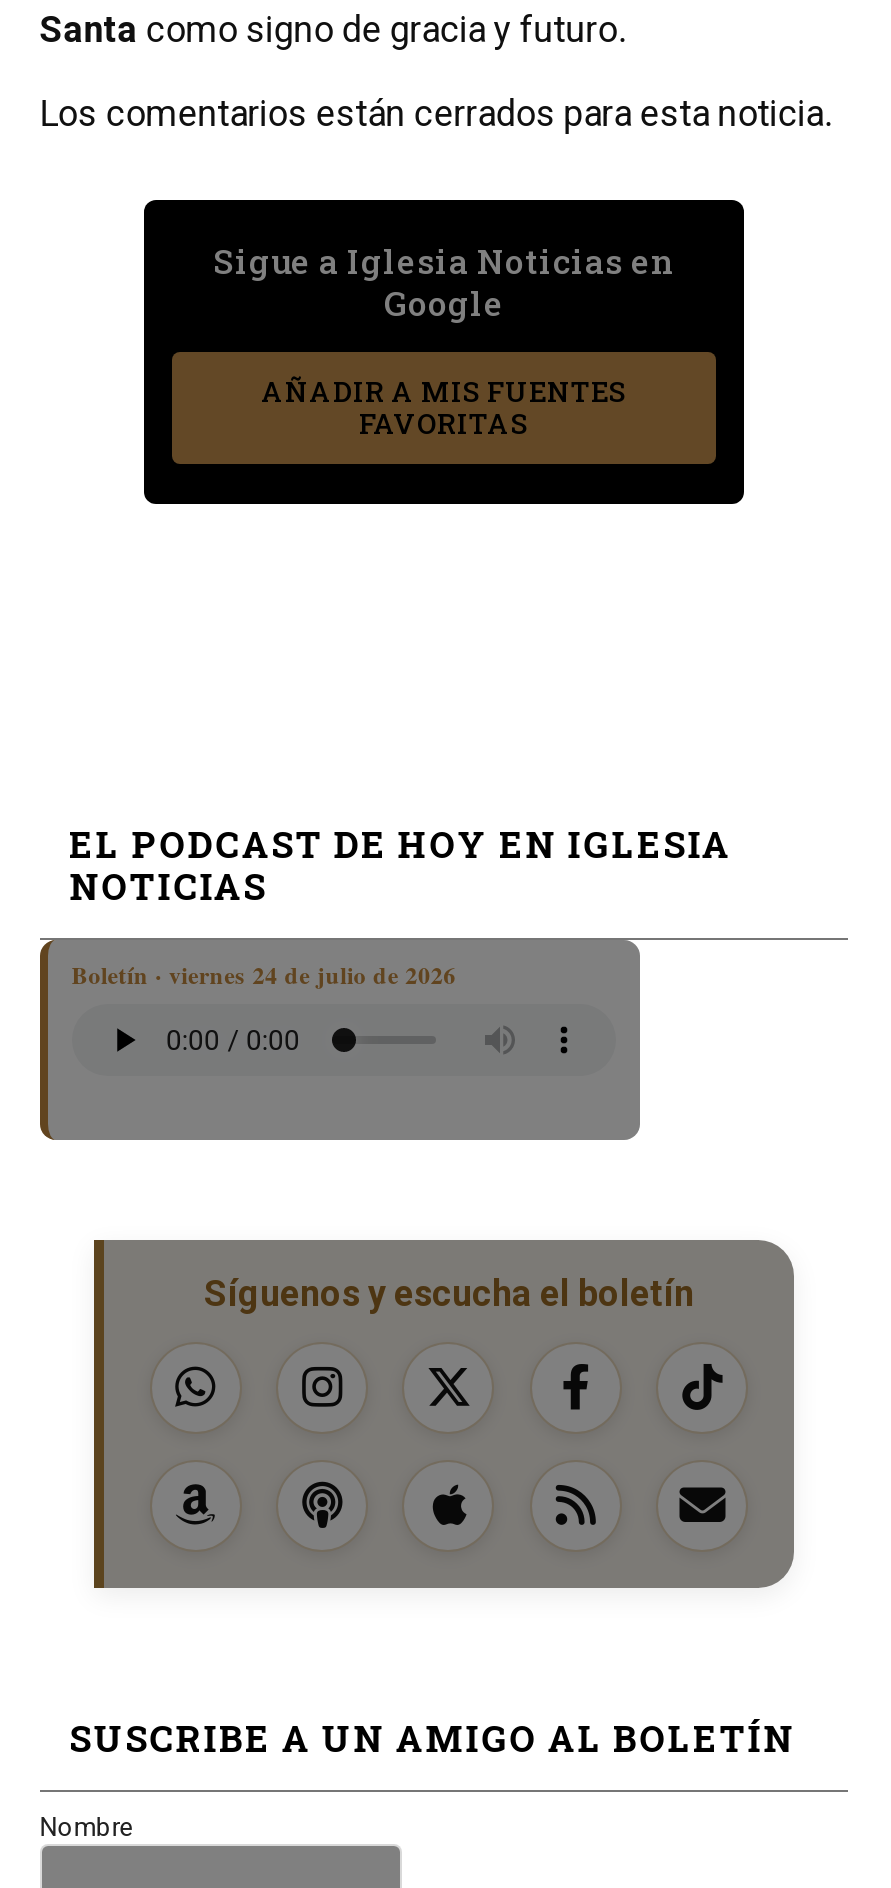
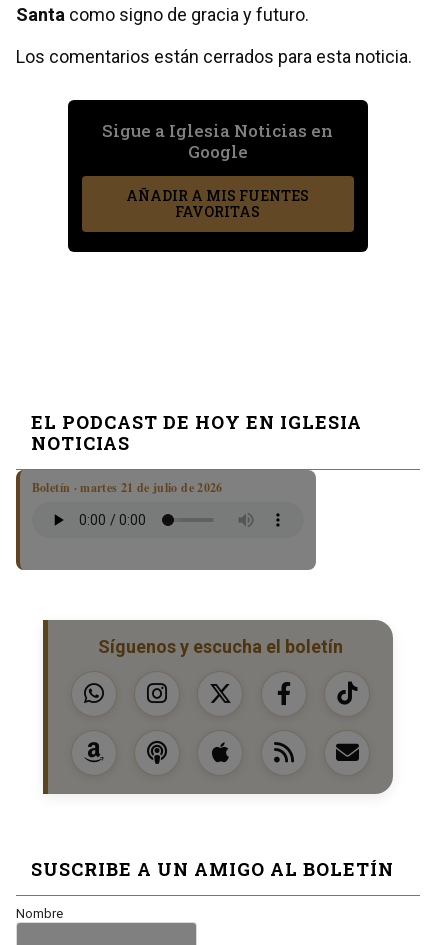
- Boletín · viernes 24 de julio de 2026
+ Boletín · martes 21 de julio de 2026
